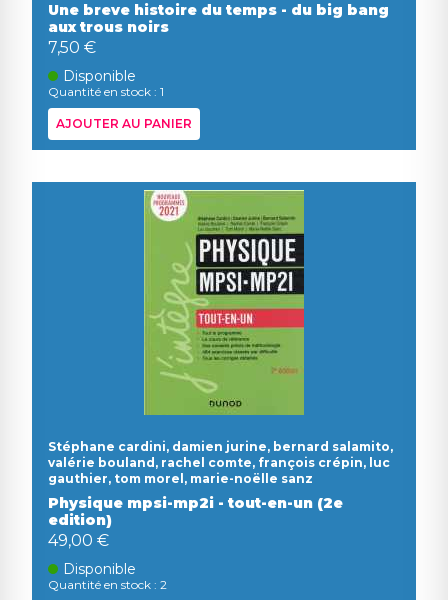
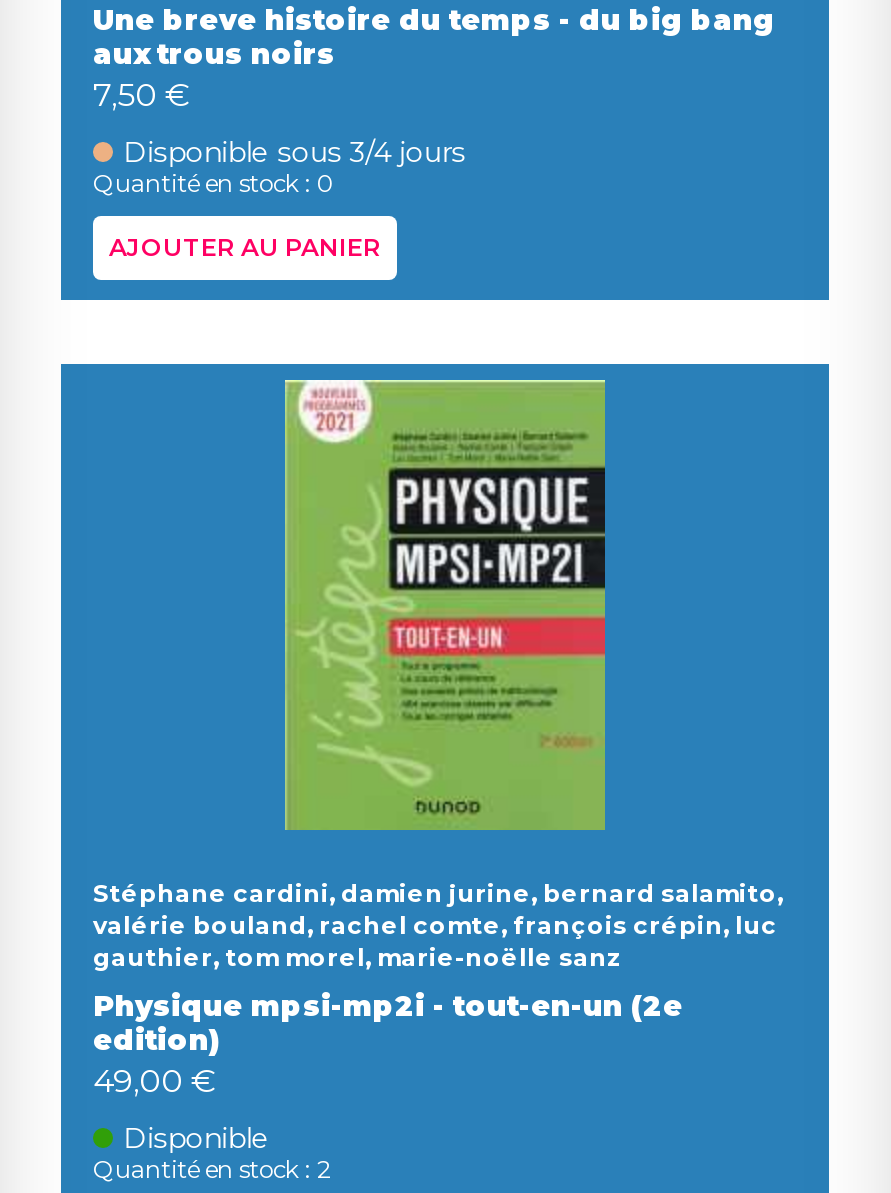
- Disponible
- Quantité en stock : 1
+ Disponible sous 3/4 jours
+ Quantité en stock : 0
